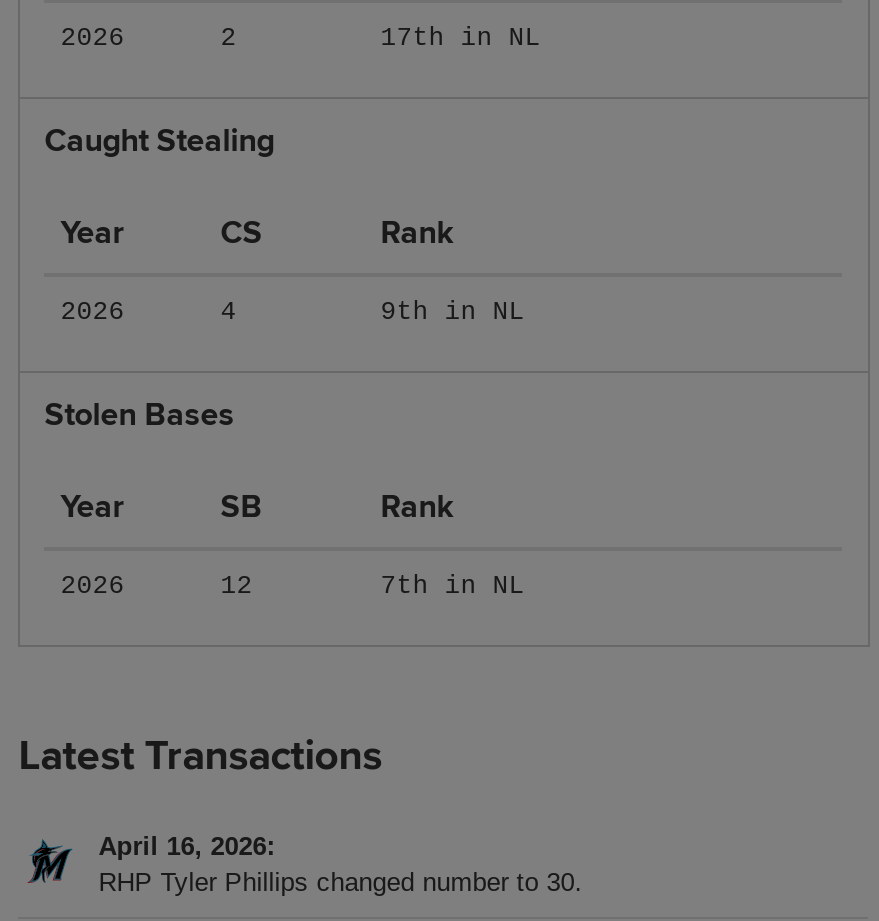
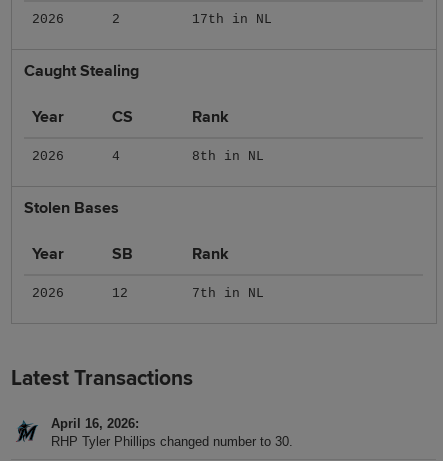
- 9th in NL
+ 8th in NL
